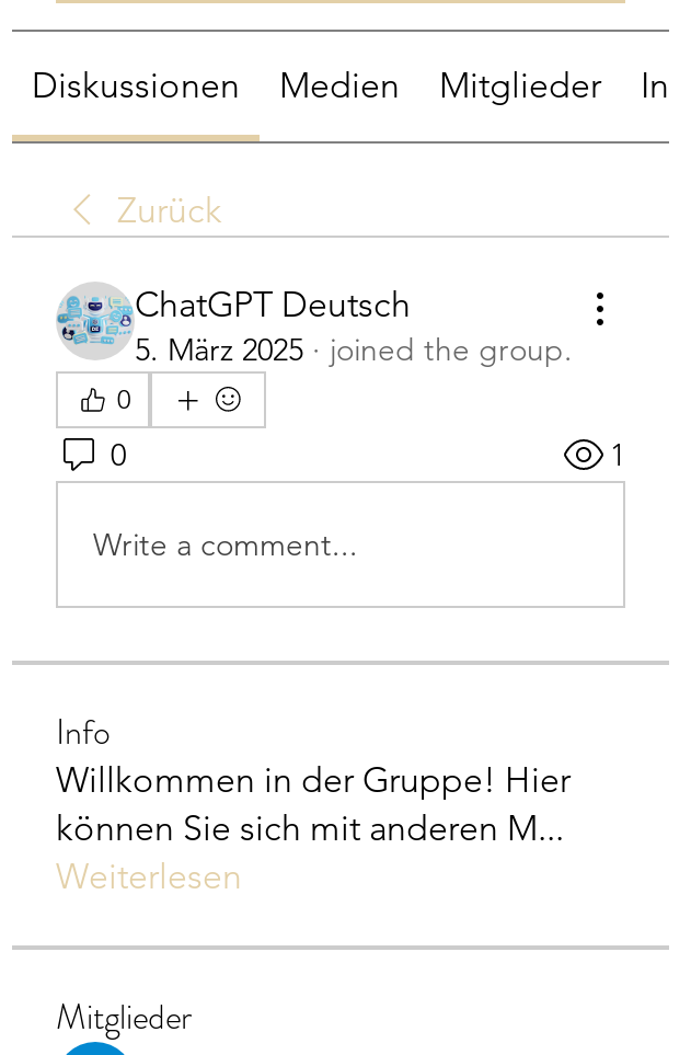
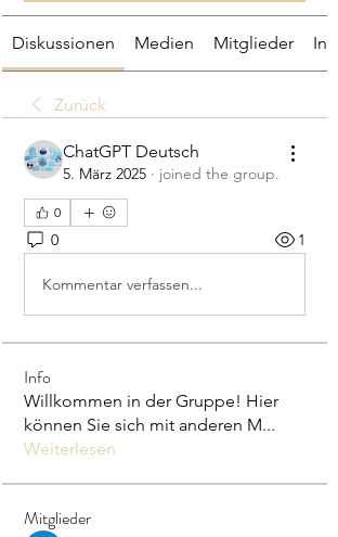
- Write a comment...
+ Kommentar verfassen...
